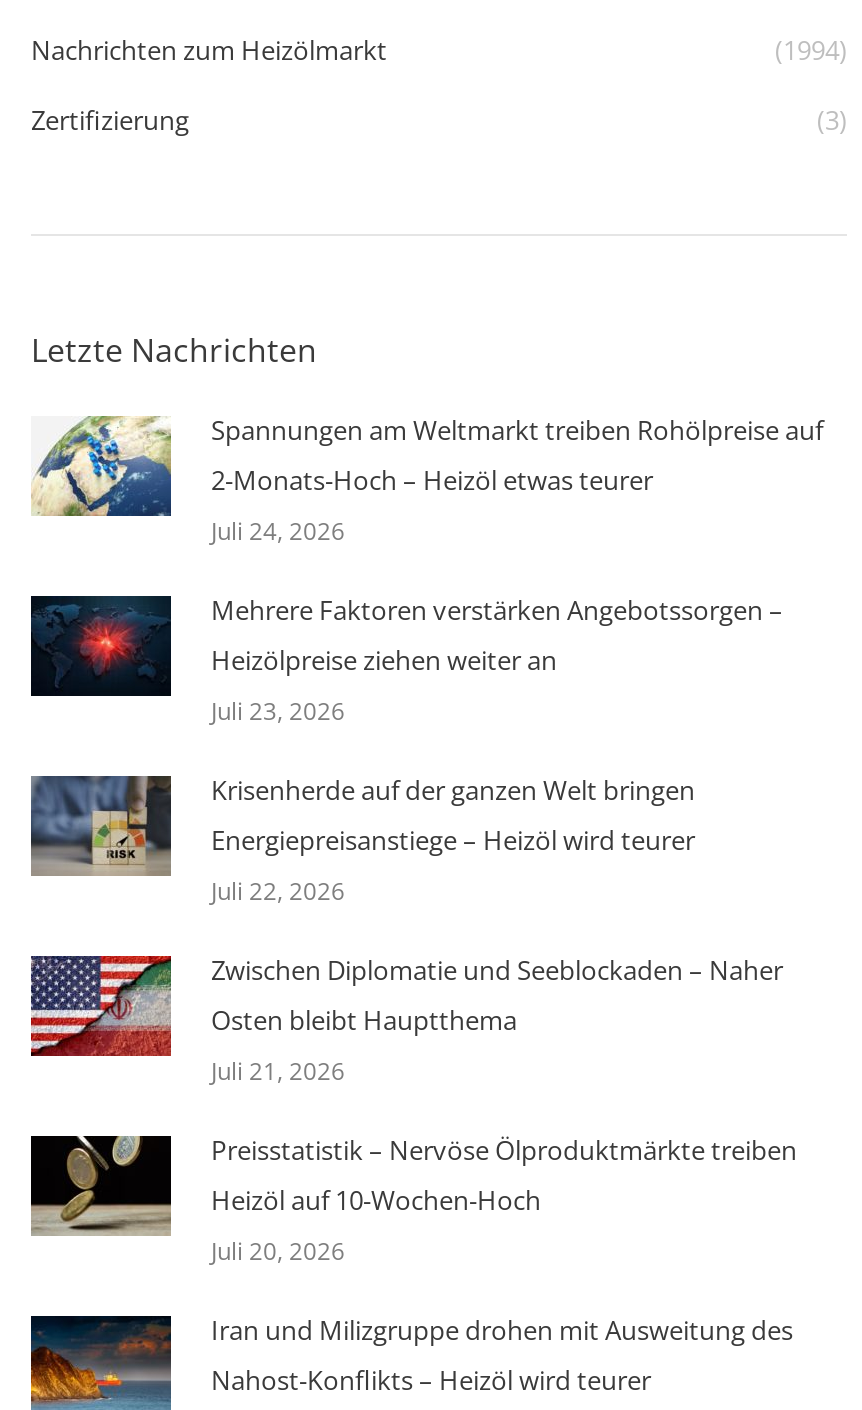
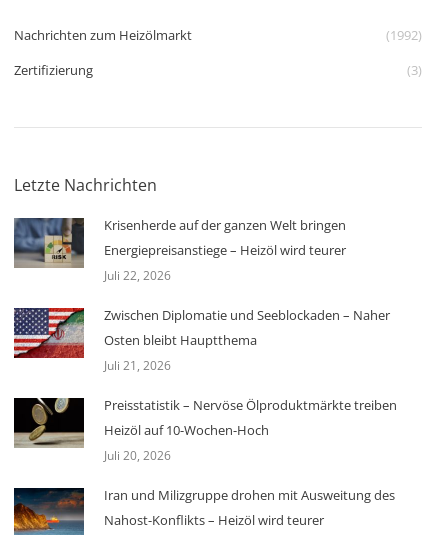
- (1994)
+ (1992)

- [image]
- Spannungen am Weltmarkt treiben Rohölpreise auf
- 2-Monats-Hoch – Heizöl etwas teurer
- Juli 24, 2026
- Mehrere Faktoren verstärken Angebotssorgen –
- Heizölpreise ziehen weiter an
- Juli 23, 2026

- [image]
